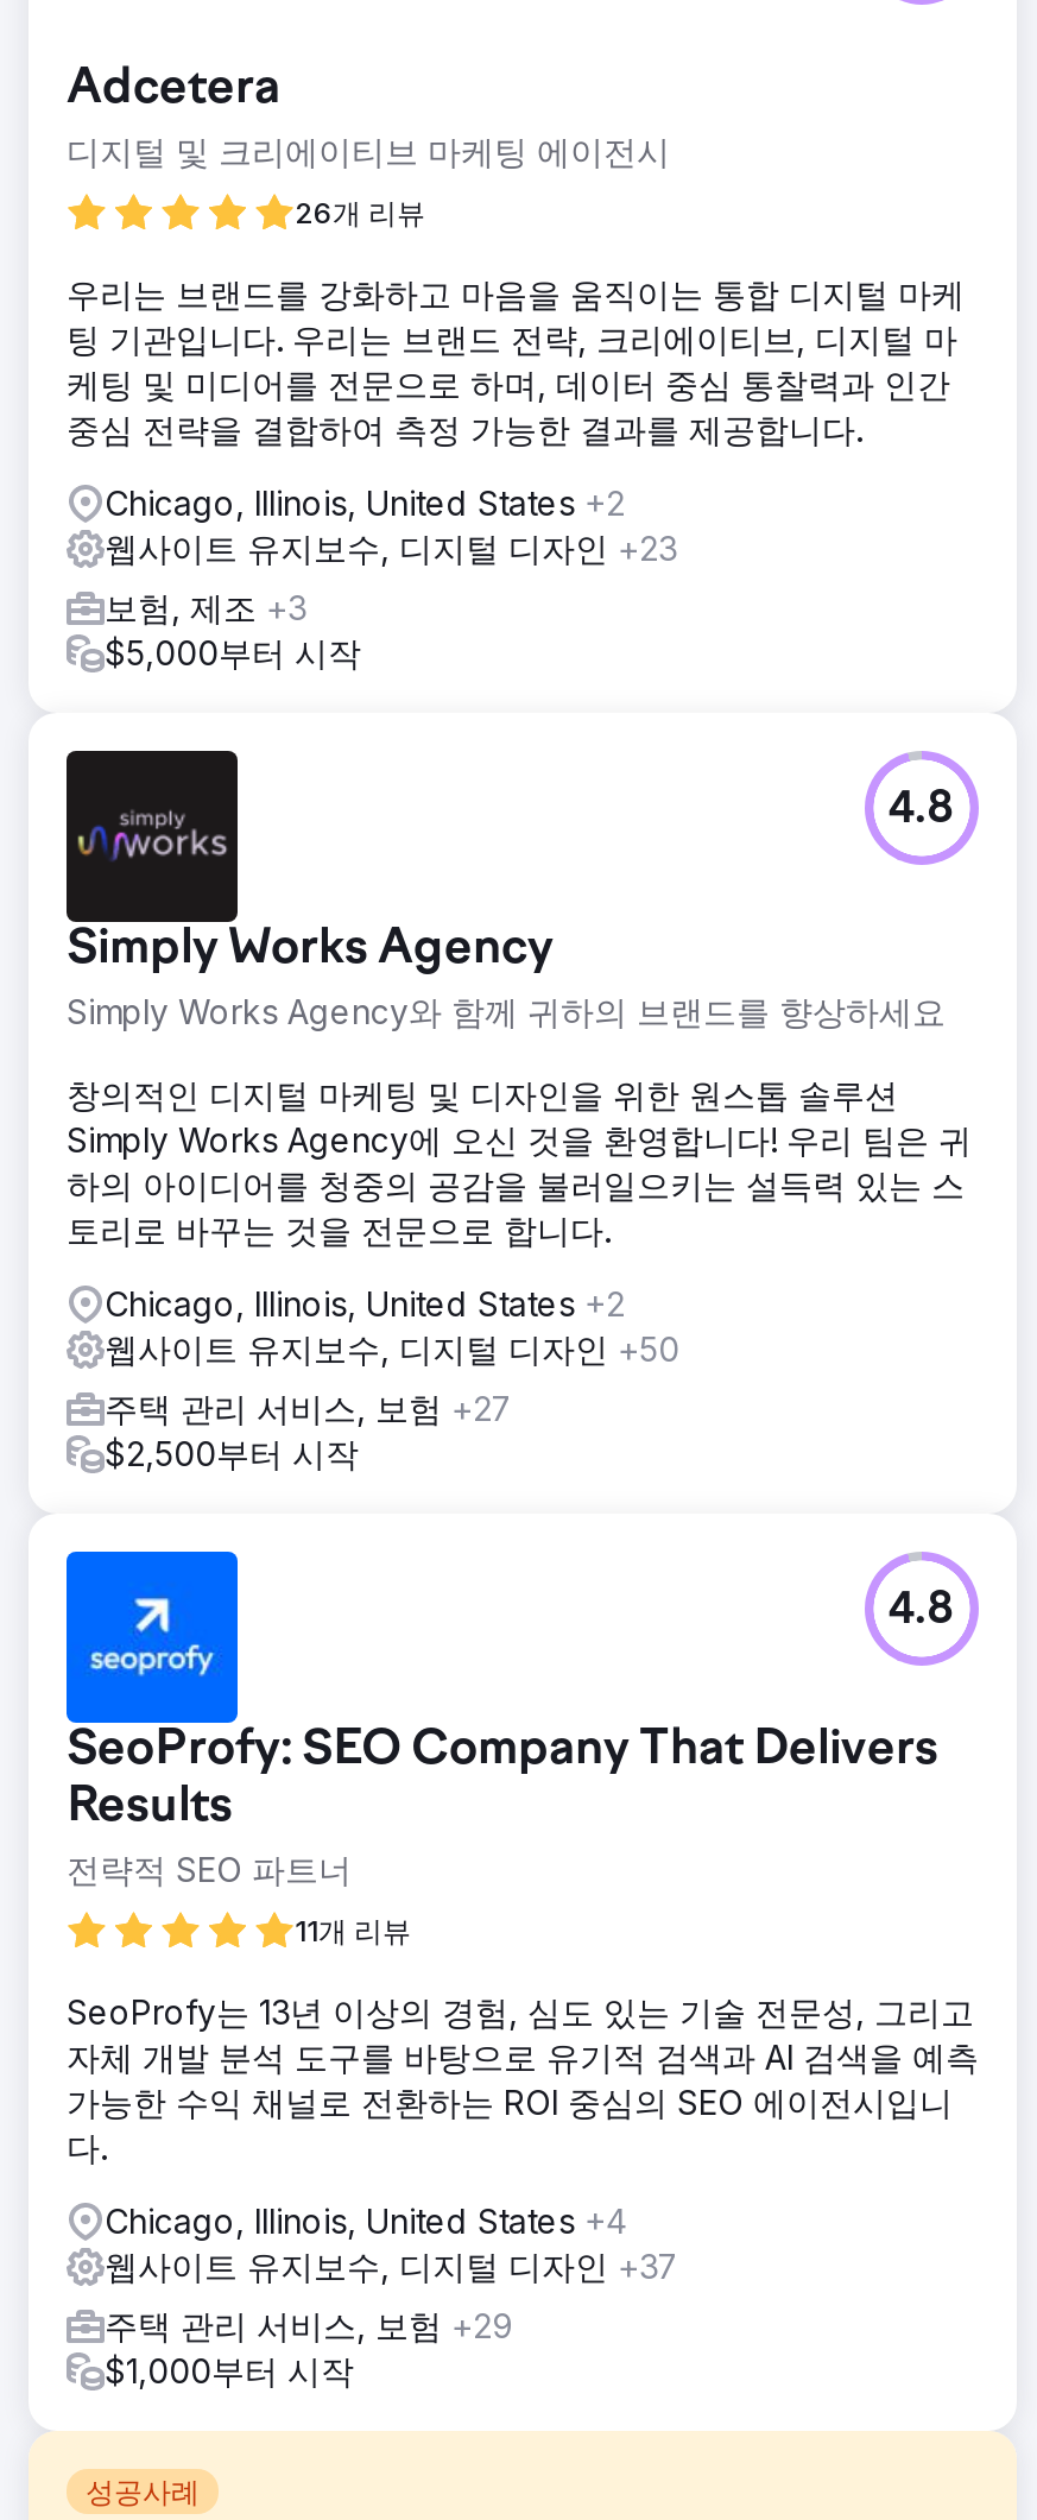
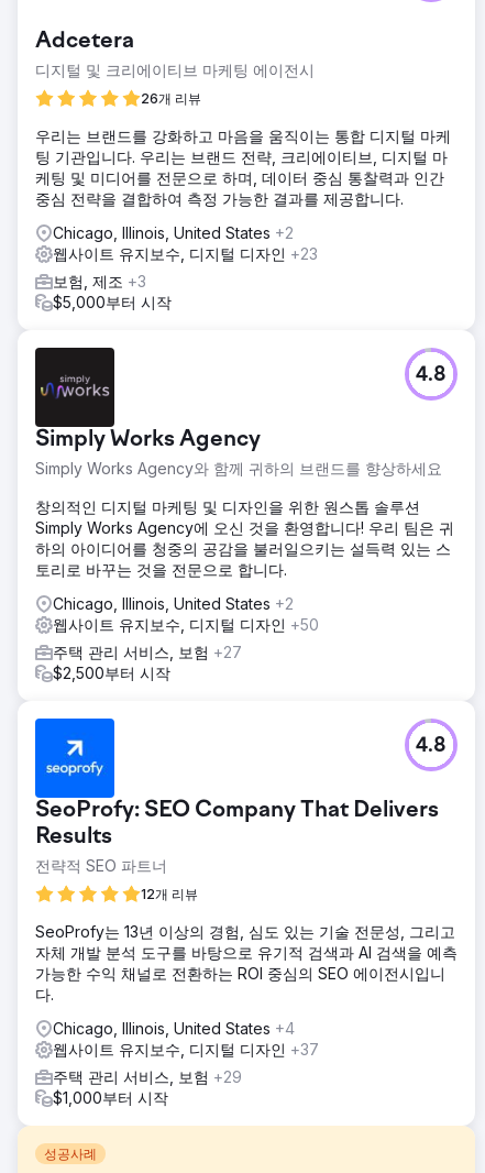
- 11개 리뷰
+ 12개 리뷰
